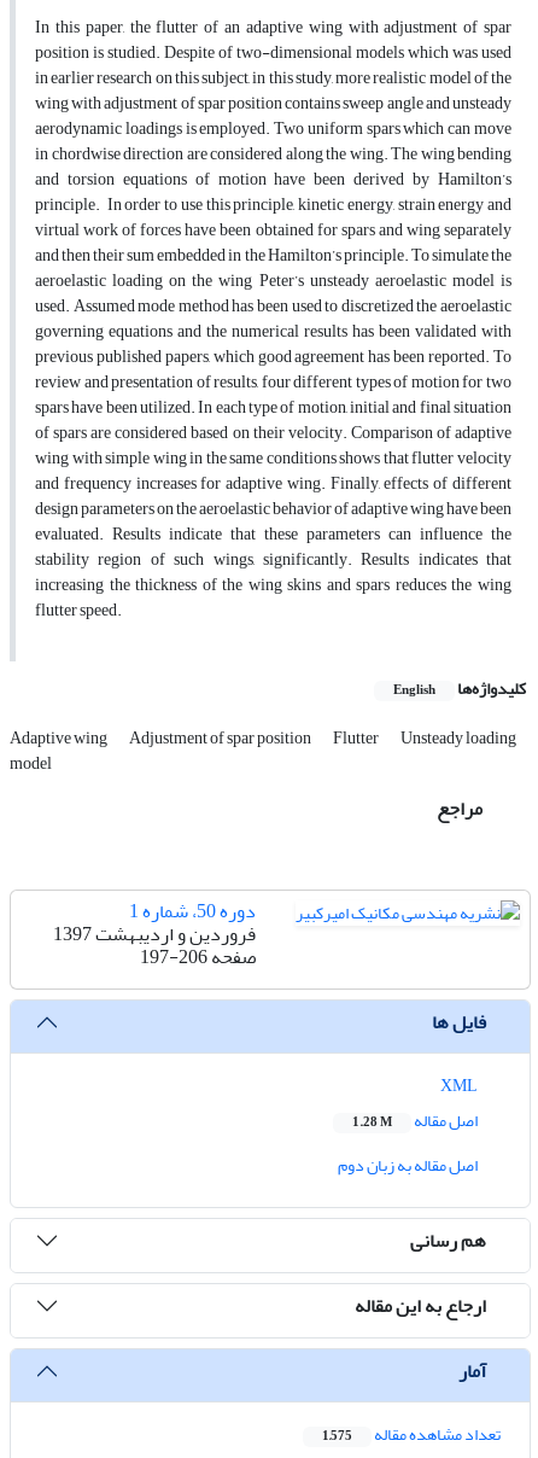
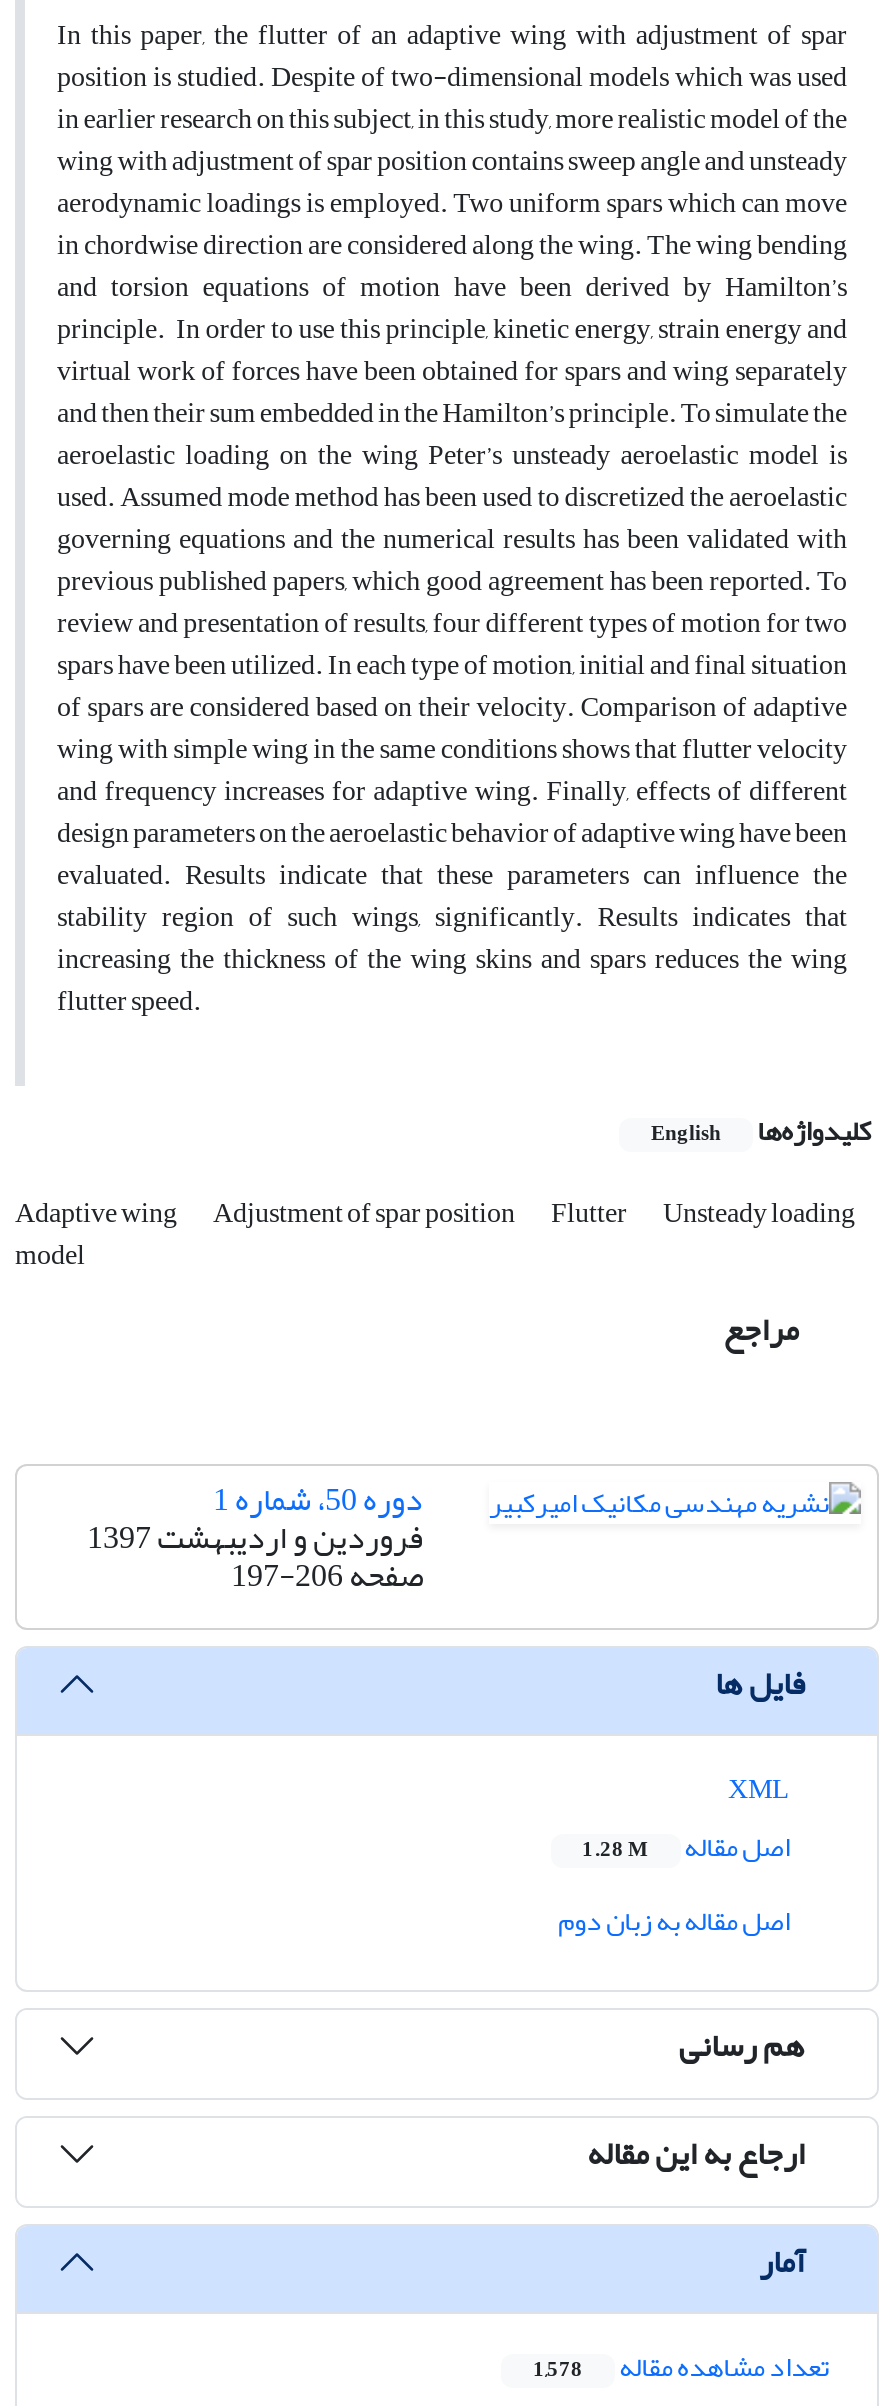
- تعداد مشاهده مقاله 1,575
+ تعداد مشاهده مقاله 1,578
